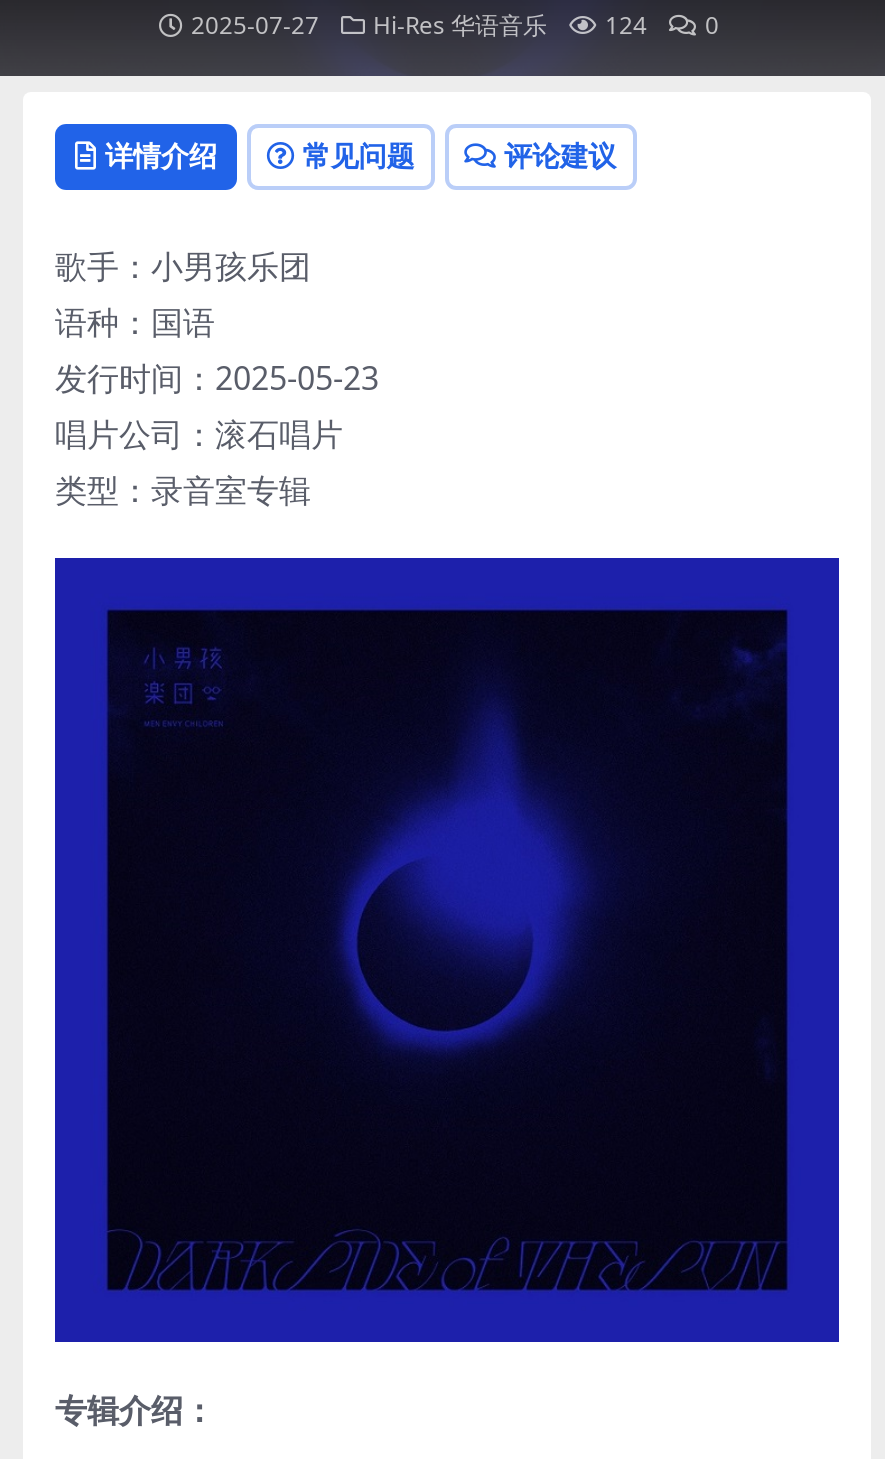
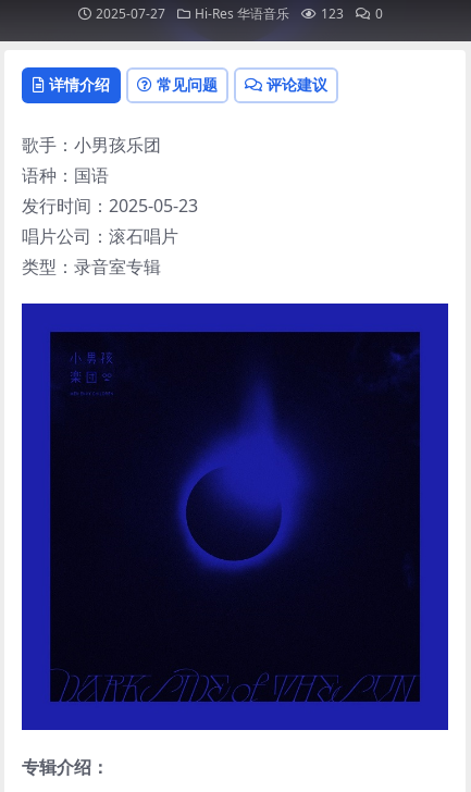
- 2025-07-27 Hi-Res 华语音乐 124 0
+ 2025-07-27 Hi-Res 华语音乐 123 0
